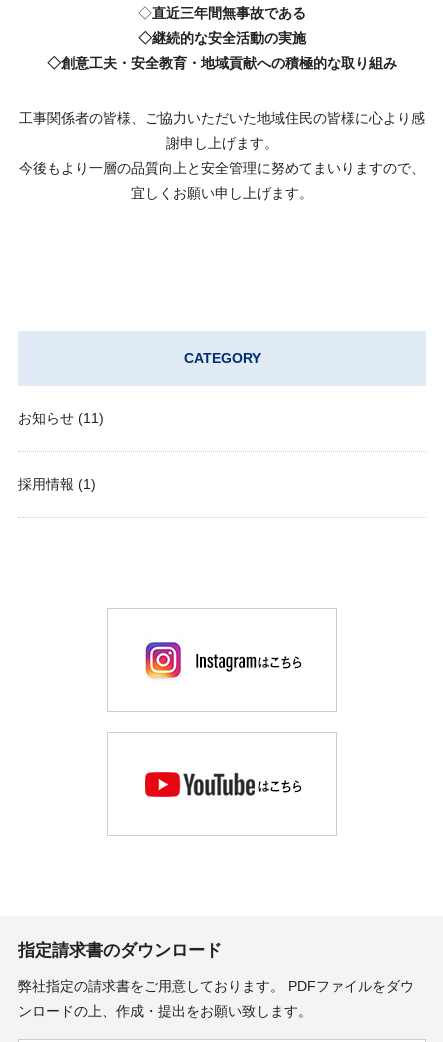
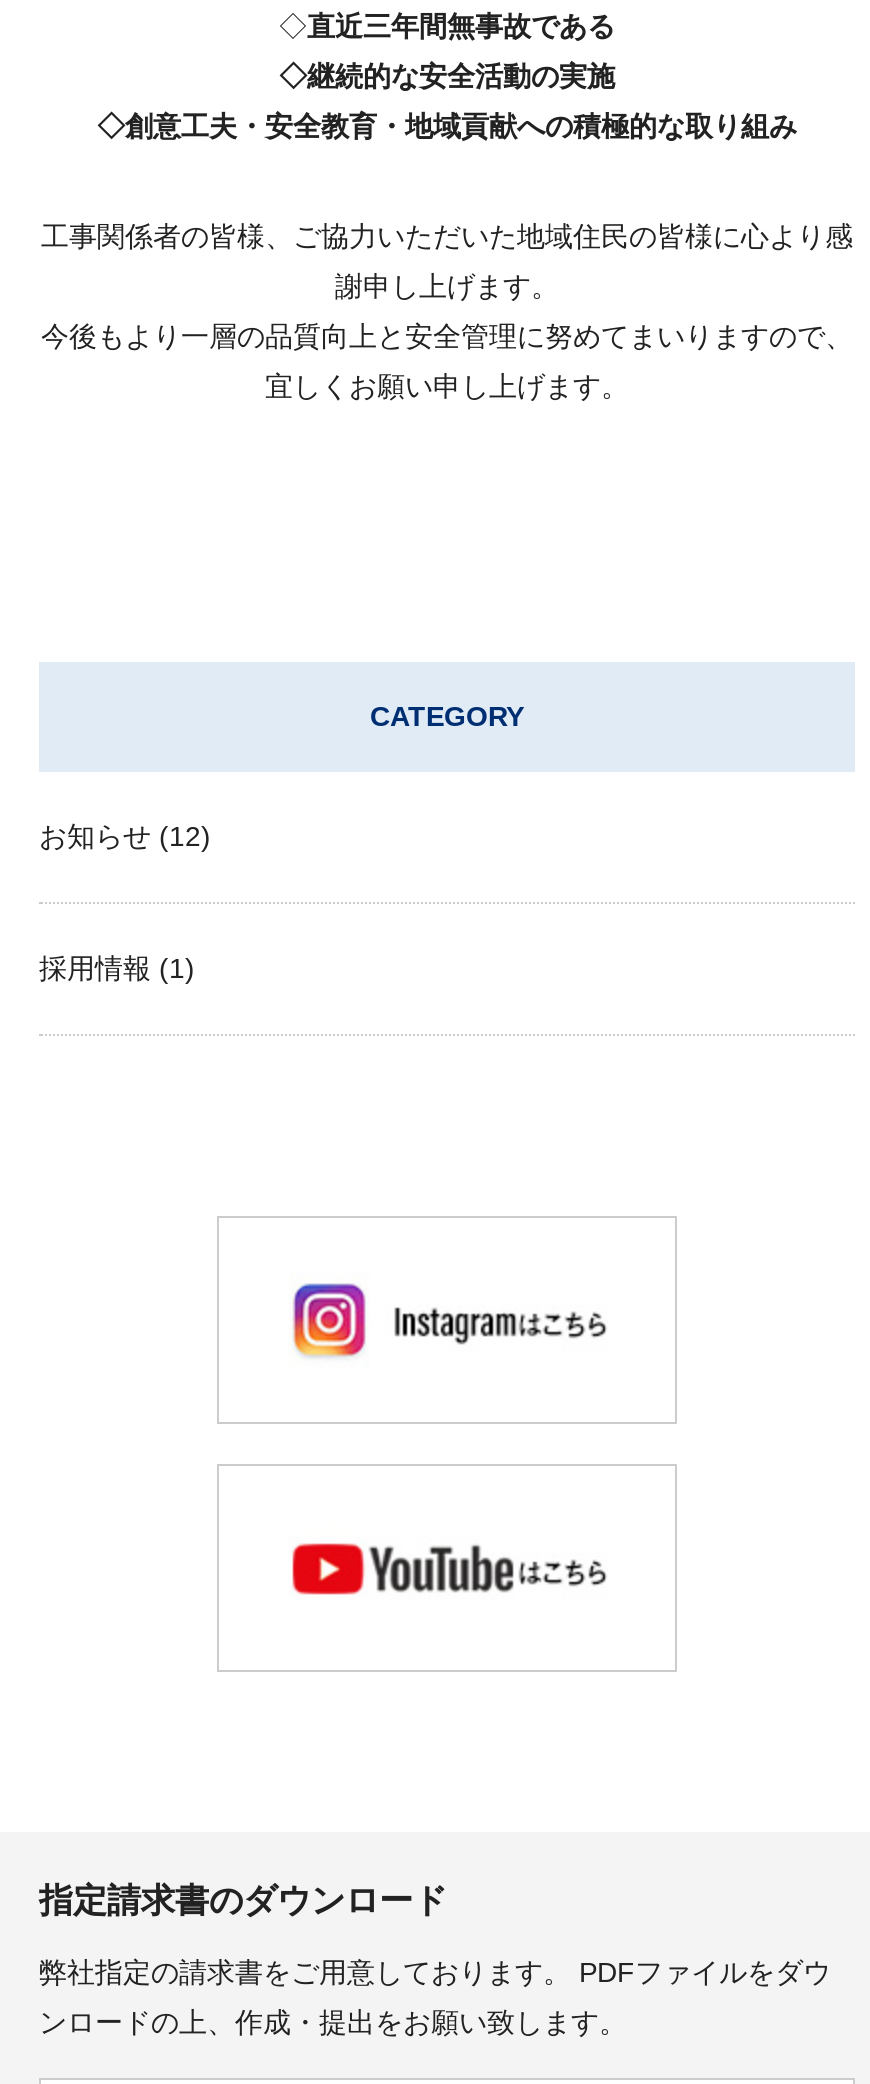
- お知らせ (11)
+ お知らせ (12)
